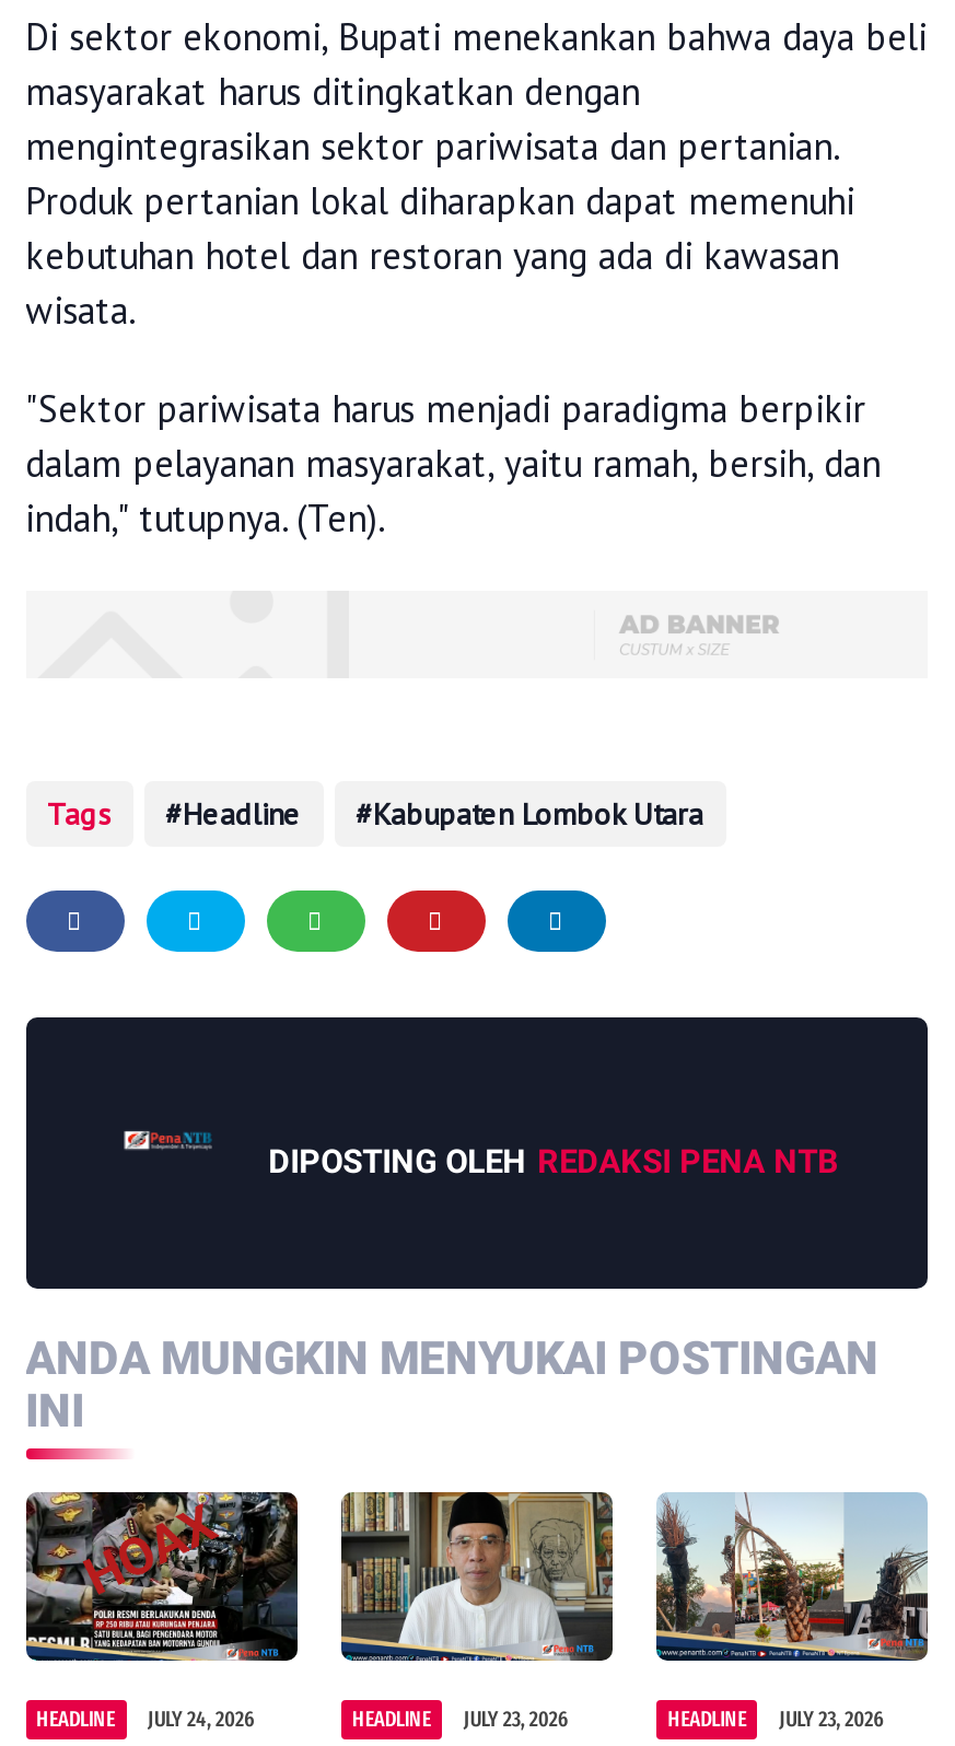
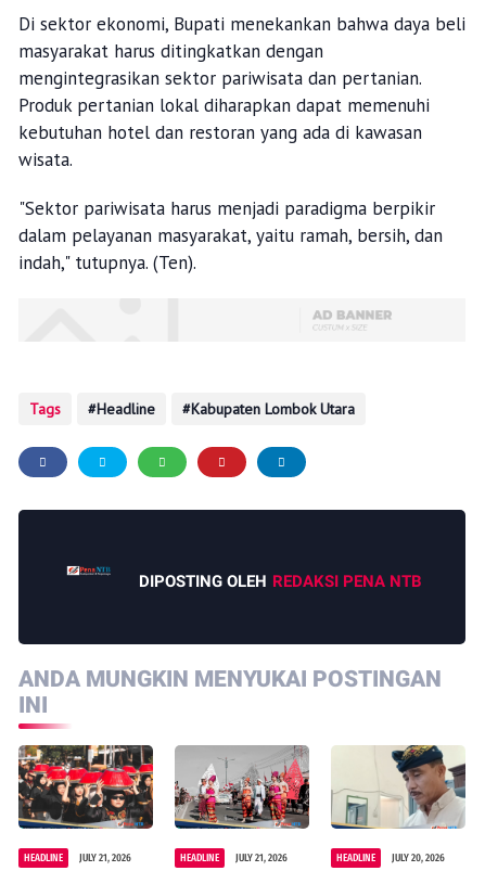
- [image]
- HEADLINE JULY 24, 2026
+ [image]
+ HEADLINE JULY 21, 2026

- [image]
- HEADLINE JULY 23, 2026
+ [image]
+ HEADLINE JULY 21, 2026

- [image]
- HEADLINE JULY 23, 2026
+ [image]
+ HEADLINE JULY 20, 2026
